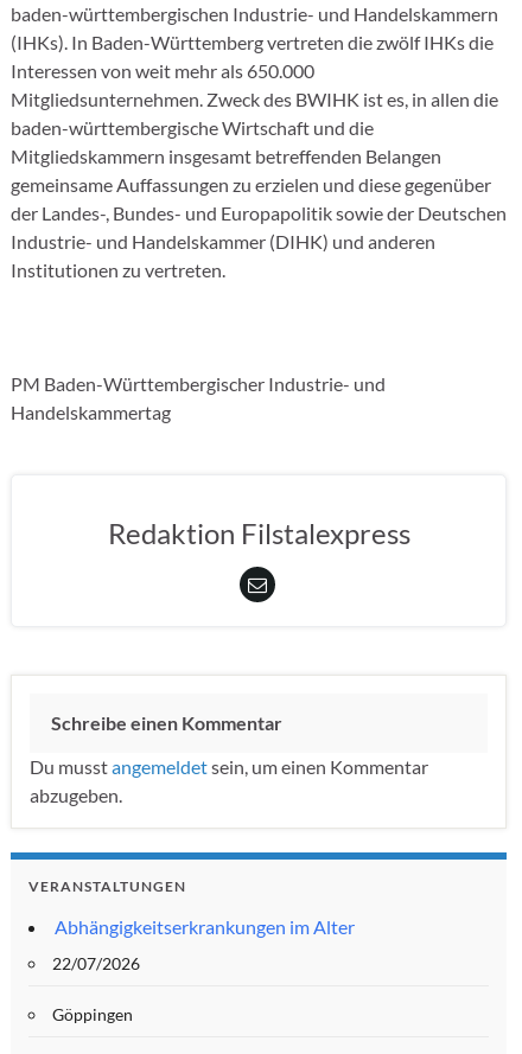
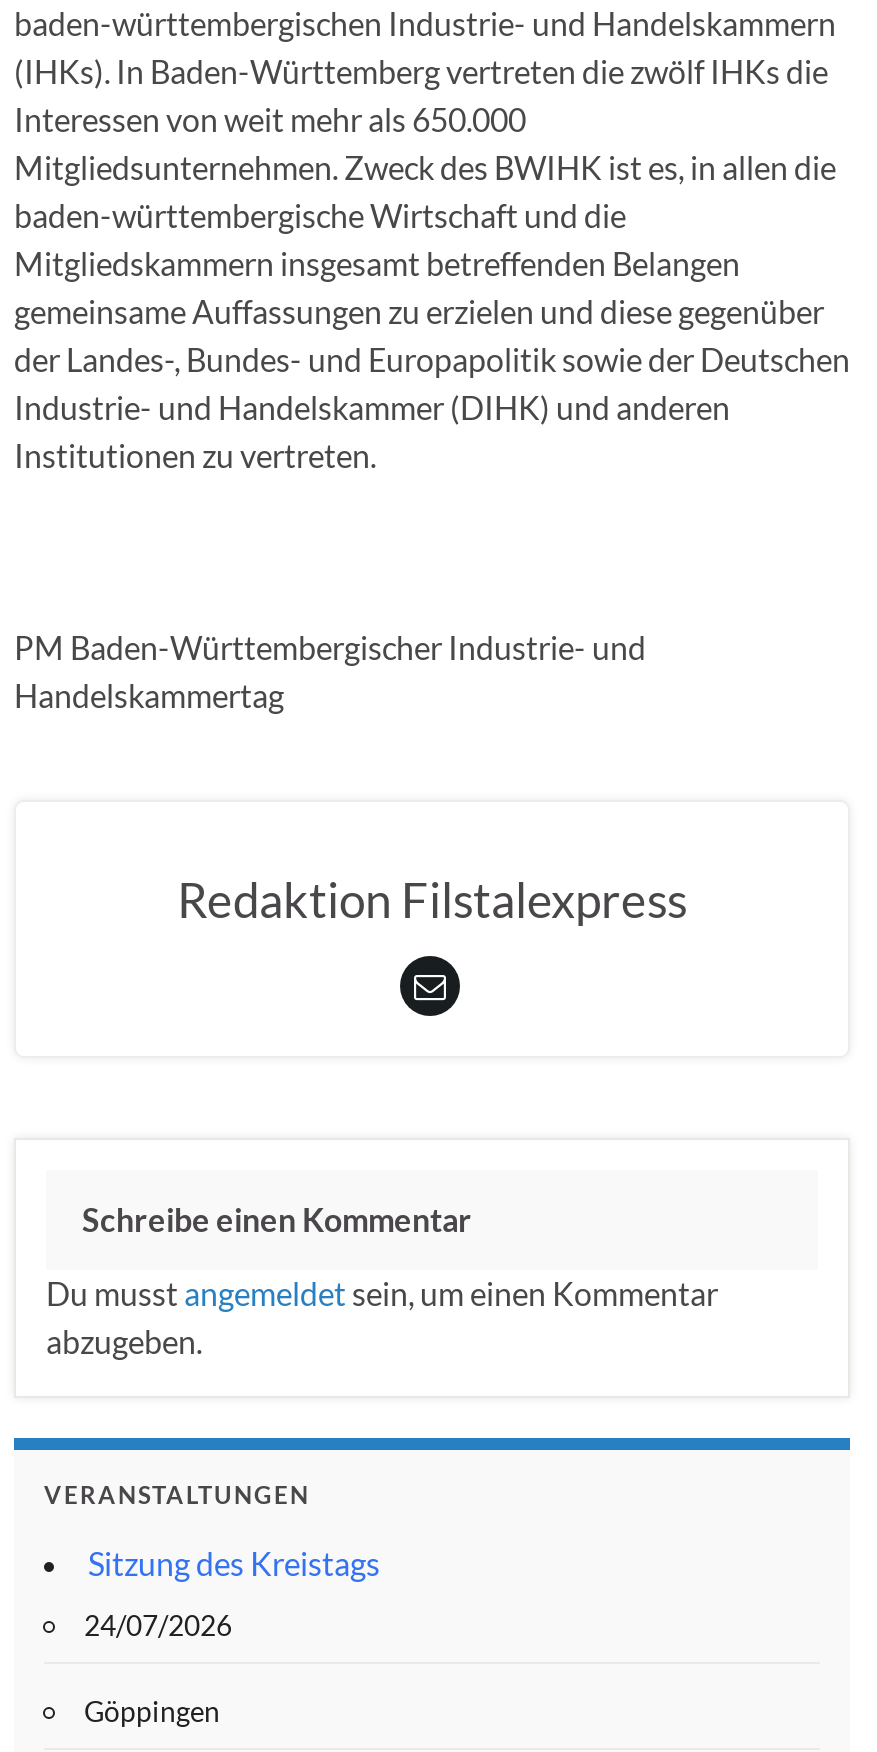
- Abhängigkeitserkrankungen im Alter
+ Sitzung des Kreistags

- 22/07/2026
+ 24/07/2026
